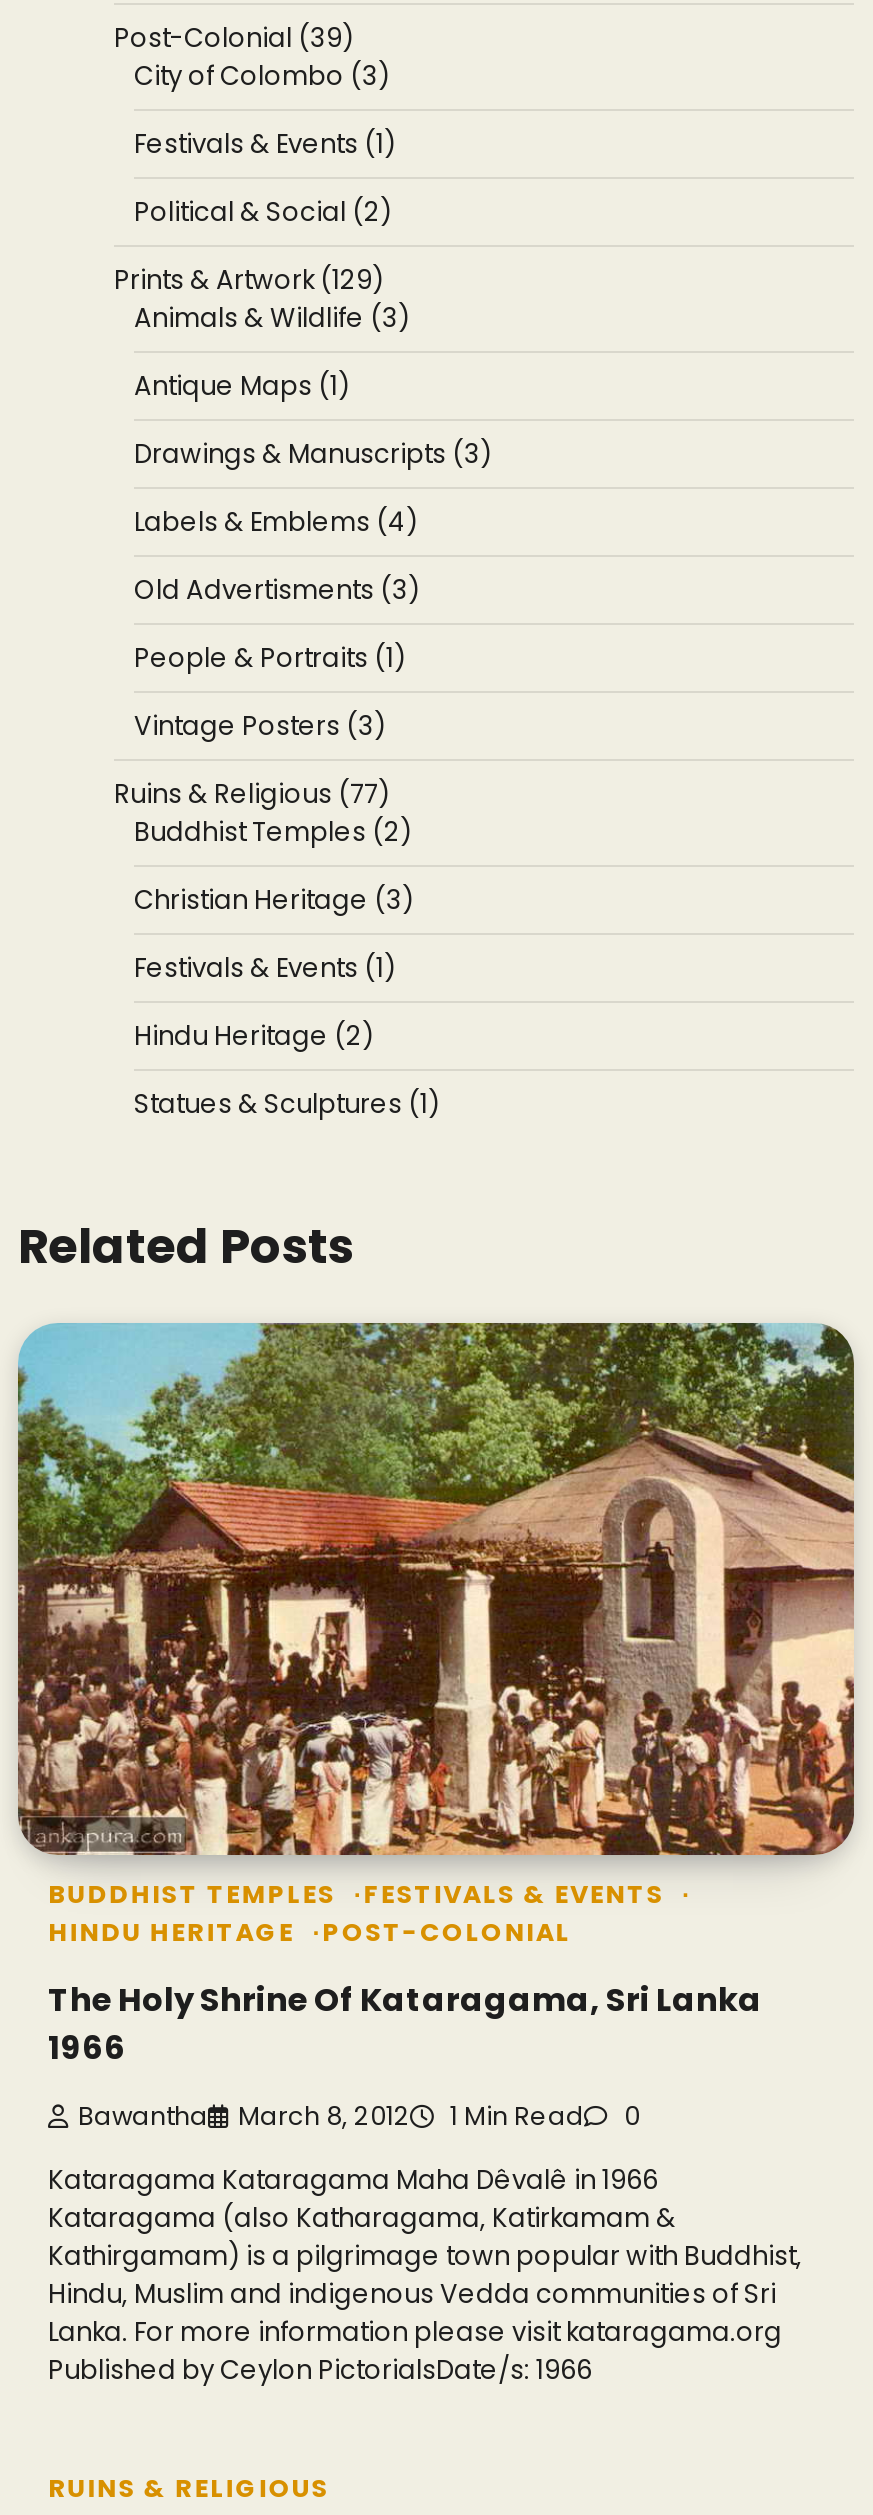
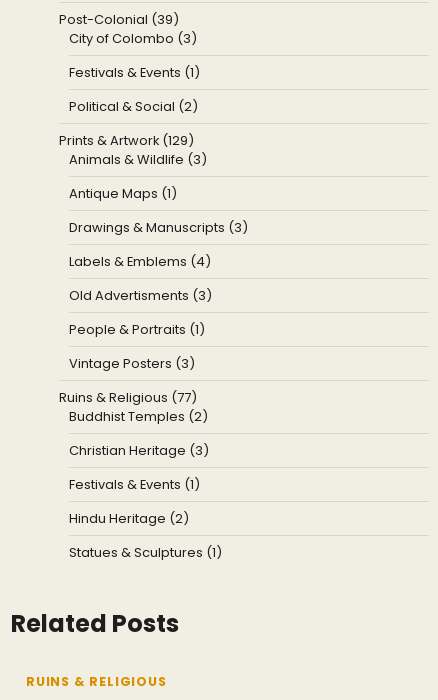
- [image]
- BUDDHIST TEMPLES
- FESTIVALS & EVENTS
- HINDU HERITAGE
- POST-COLONIAL
- The Holy Shrine Of Kataragama, Sri Lanka
- 1966
- Bawantha
- March 8, 2012
- 1 Min Read
- 0
- Kataragama Kataragama Maha Dêvalê in 1966
- Kataragama (also Katharagama, Katirkamam &
- Kathirgamam) is a pilgrimage town popular with Buddhist,
- Hindu, Muslim and indigenous Vedda communities of Sri
- Lanka. For more information please visit kataragama.org
- Published by Ceylon PictorialsDate/s: 1966
